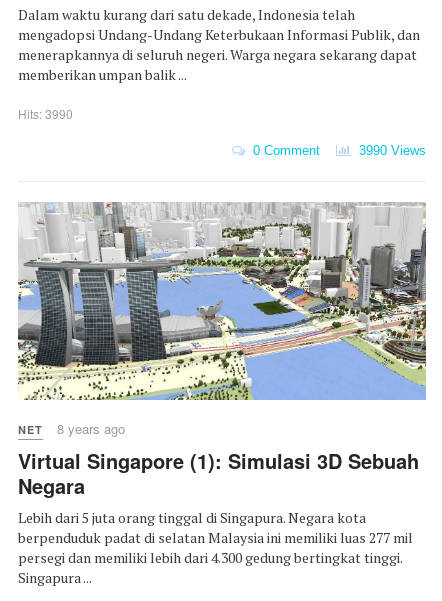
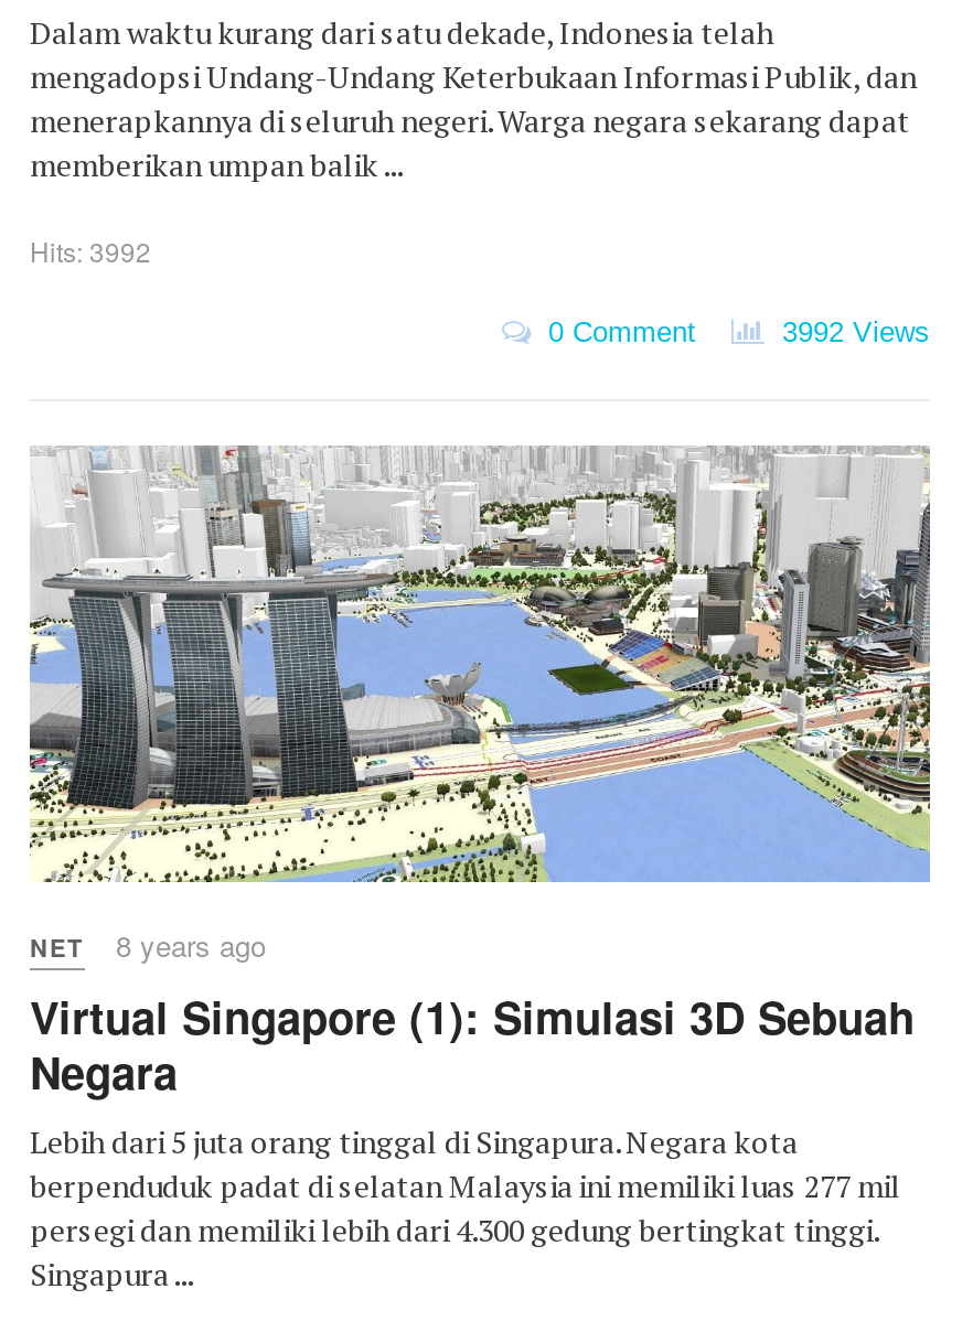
- Hits: 3990
+ Hits: 3992

- 3990 Views
+ 3992 Views
